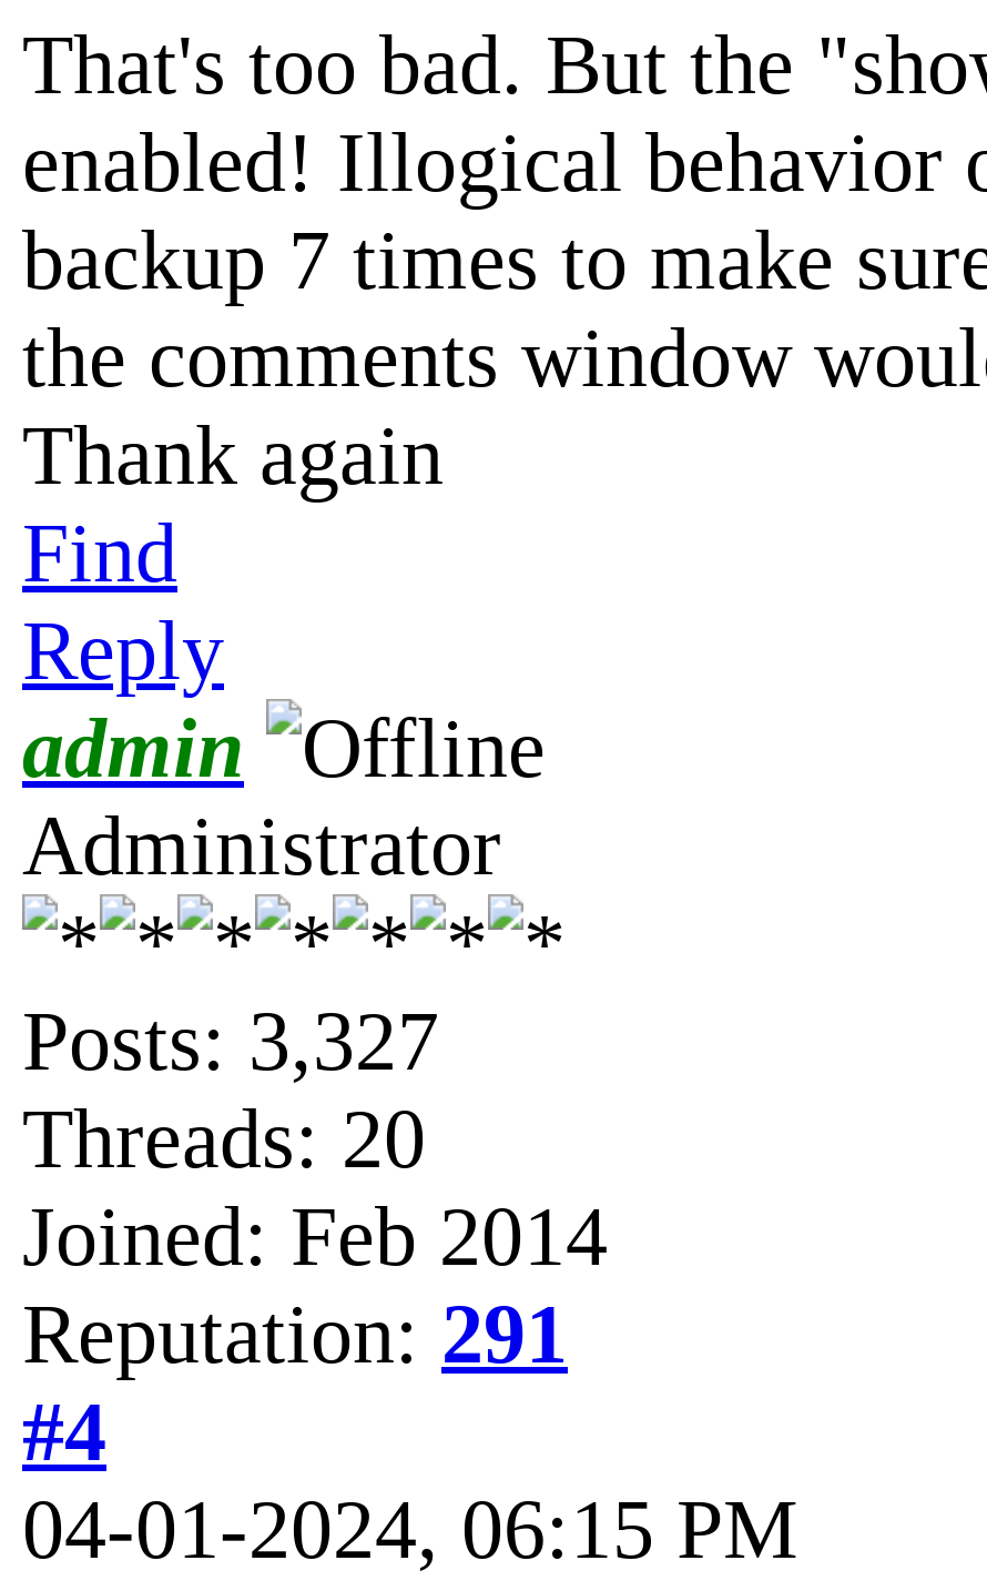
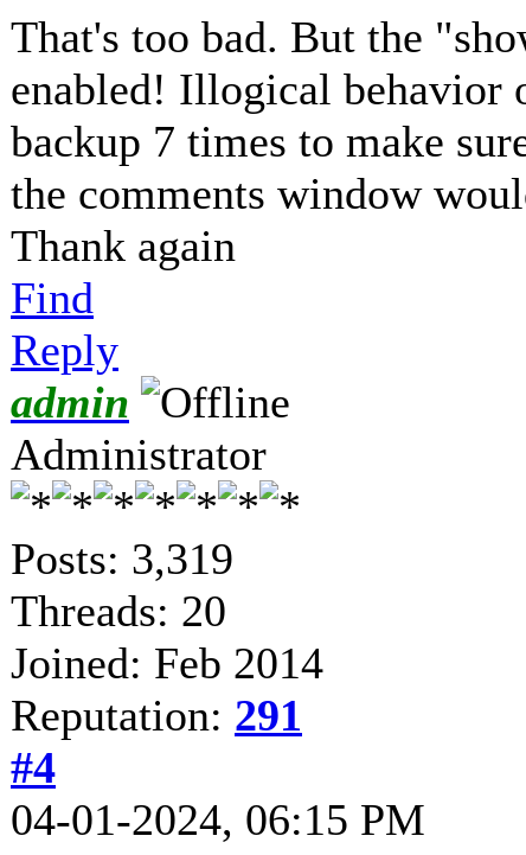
- Posts: 3,327
+ Posts: 3,319
